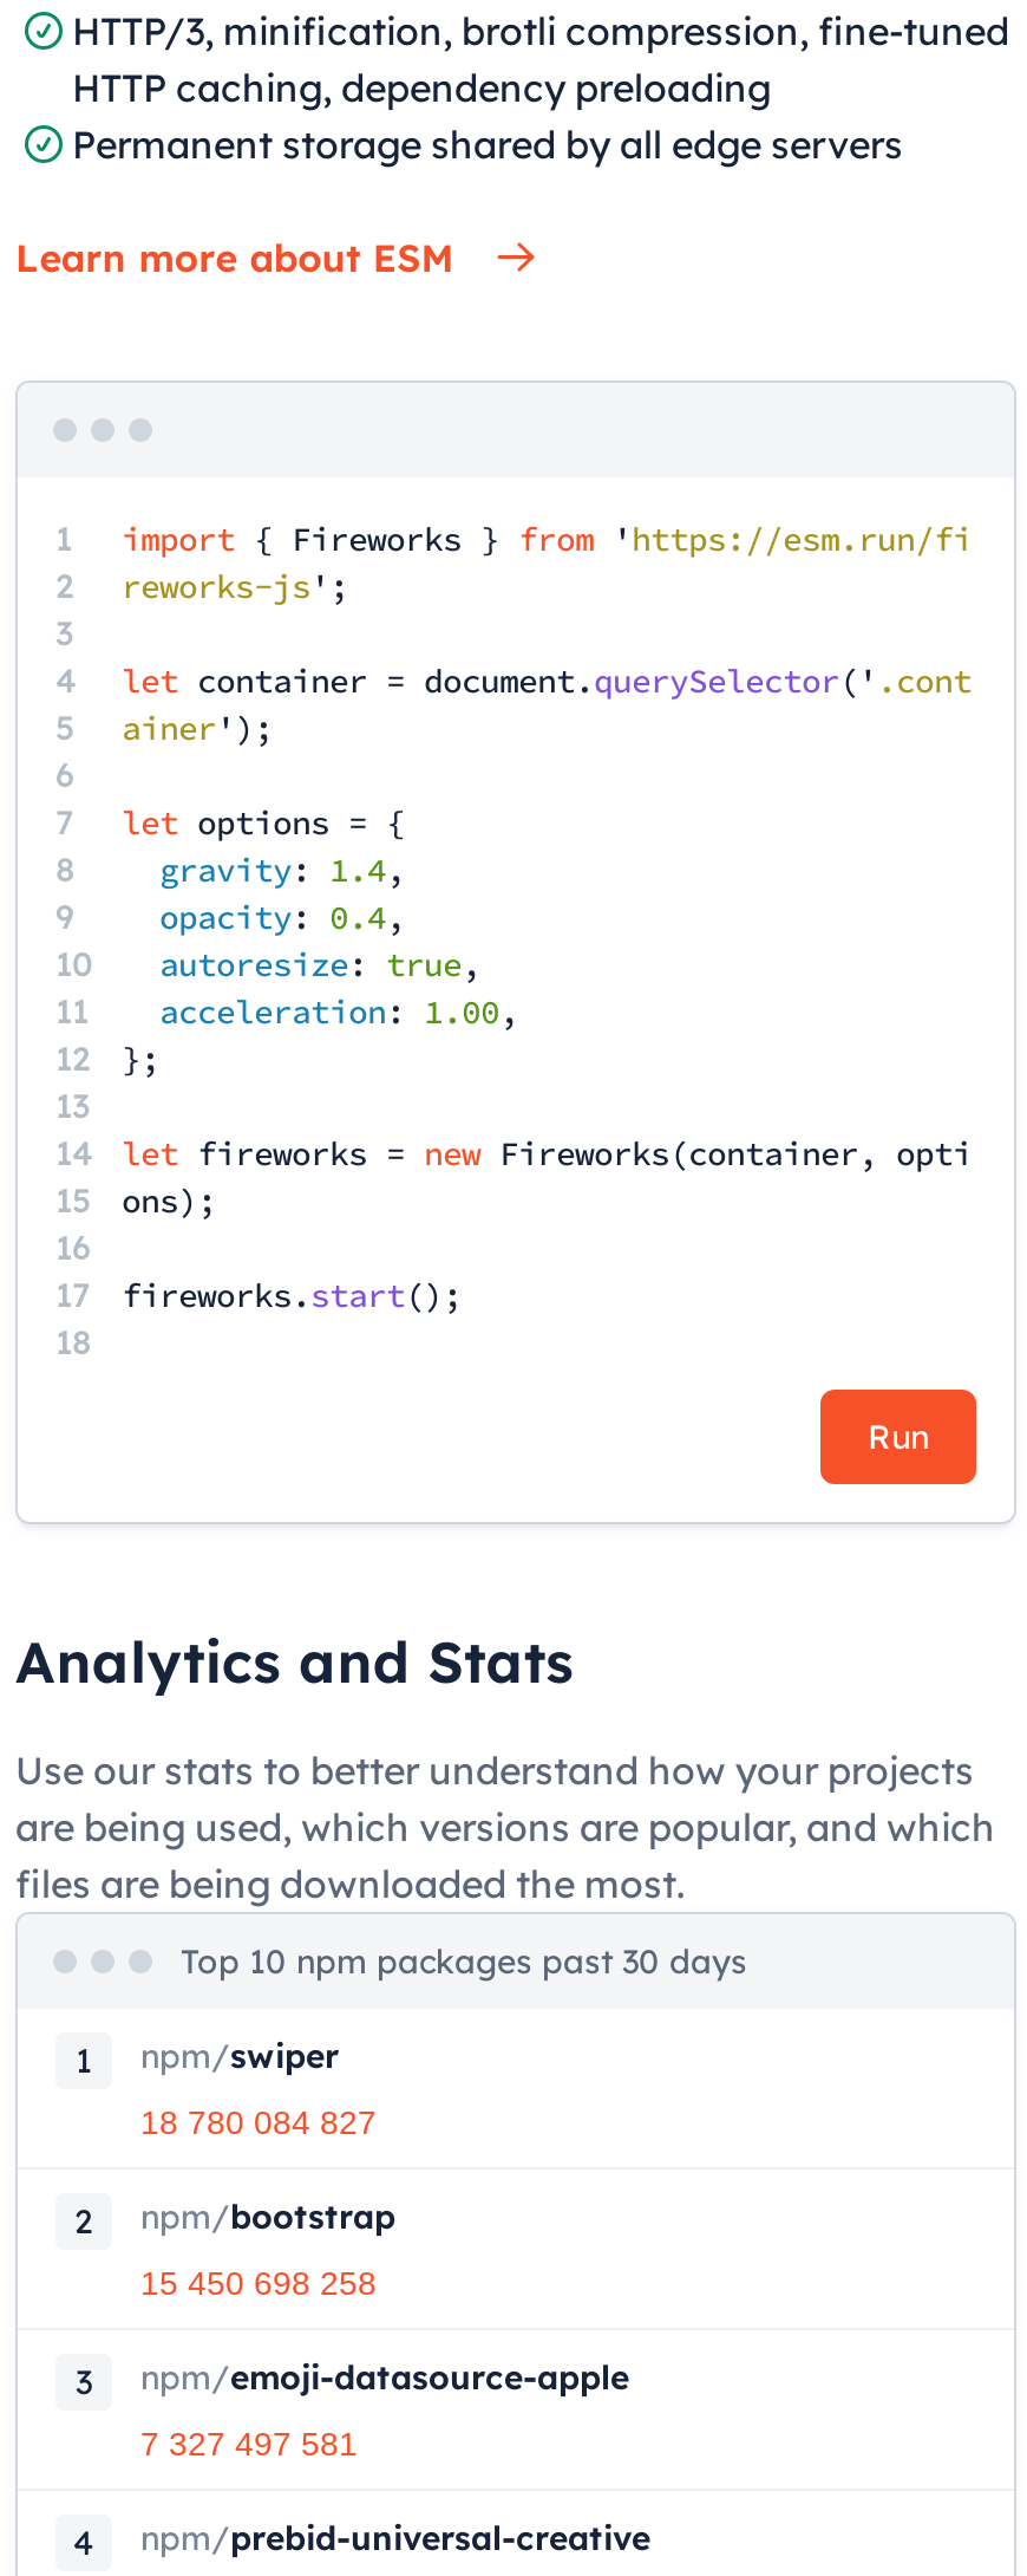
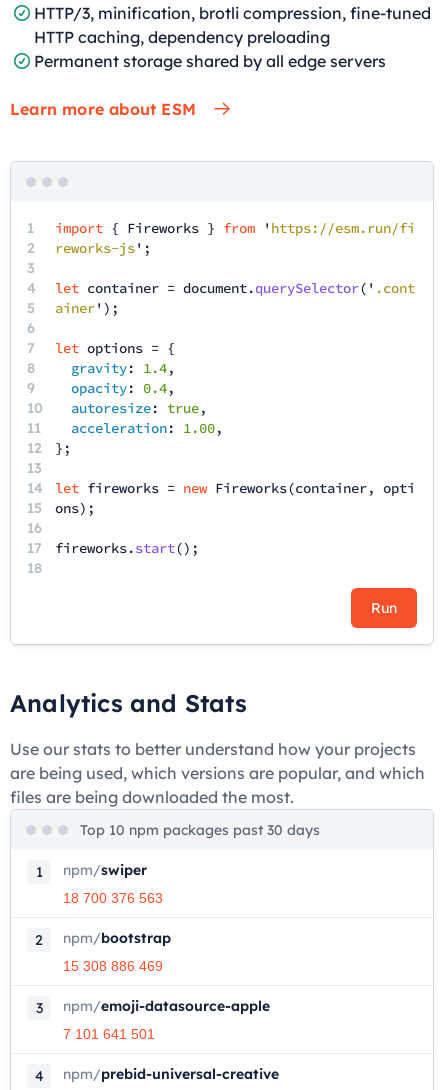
- 18 780 084 827
+ 18 700 376 563

- 15 450 698 258
+ 15 308 886 469

- 7 327 497 581
+ 7 101 641 501
